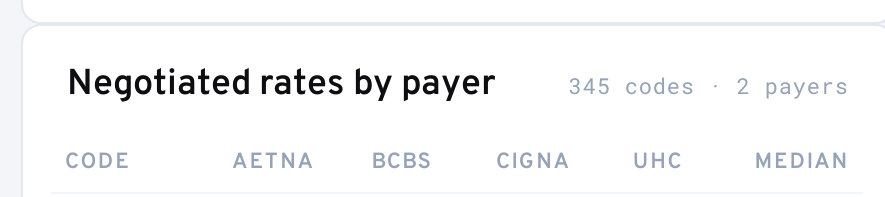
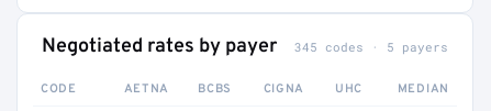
- 345 codes · 2 payers
+ 345 codes · 5 payers
